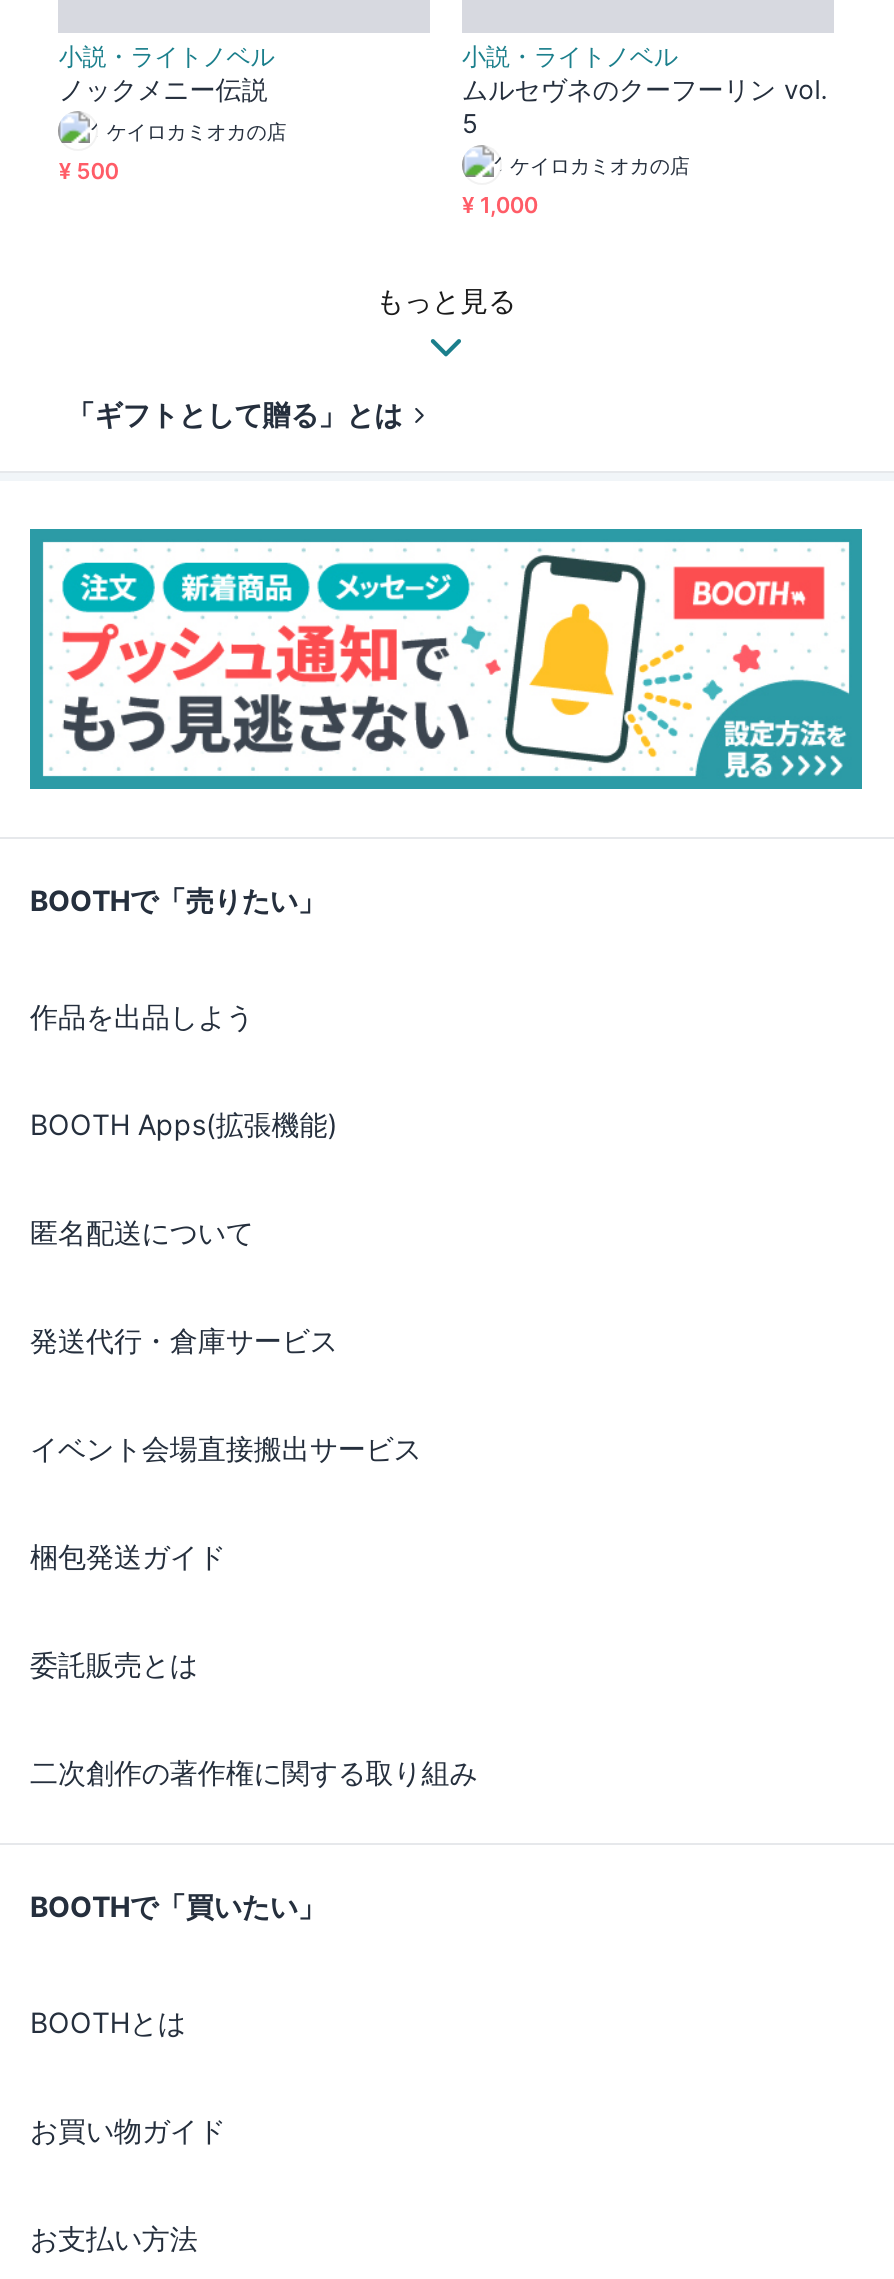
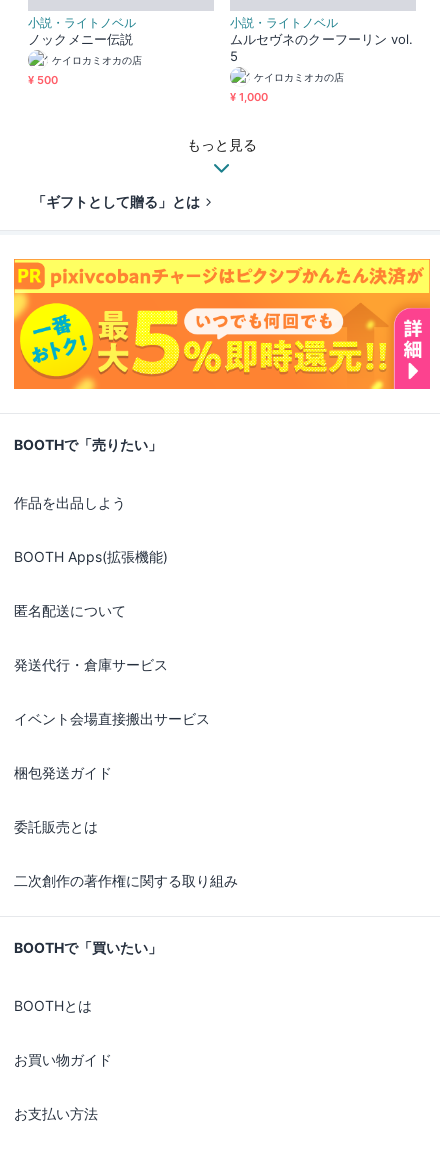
- [image]
+ [image]
